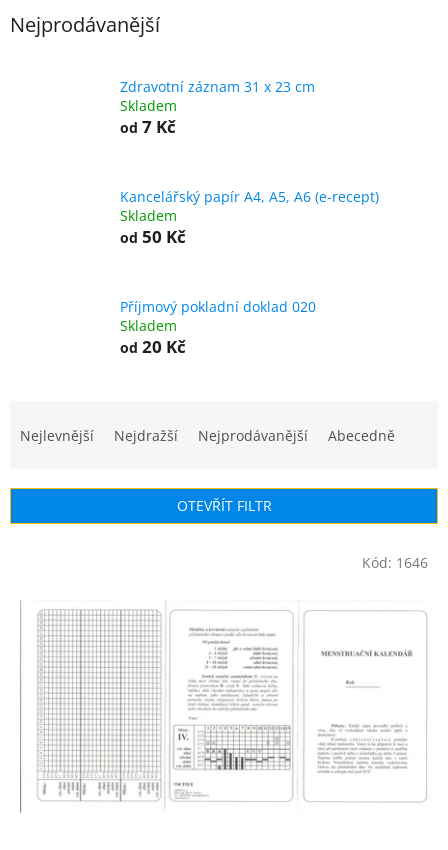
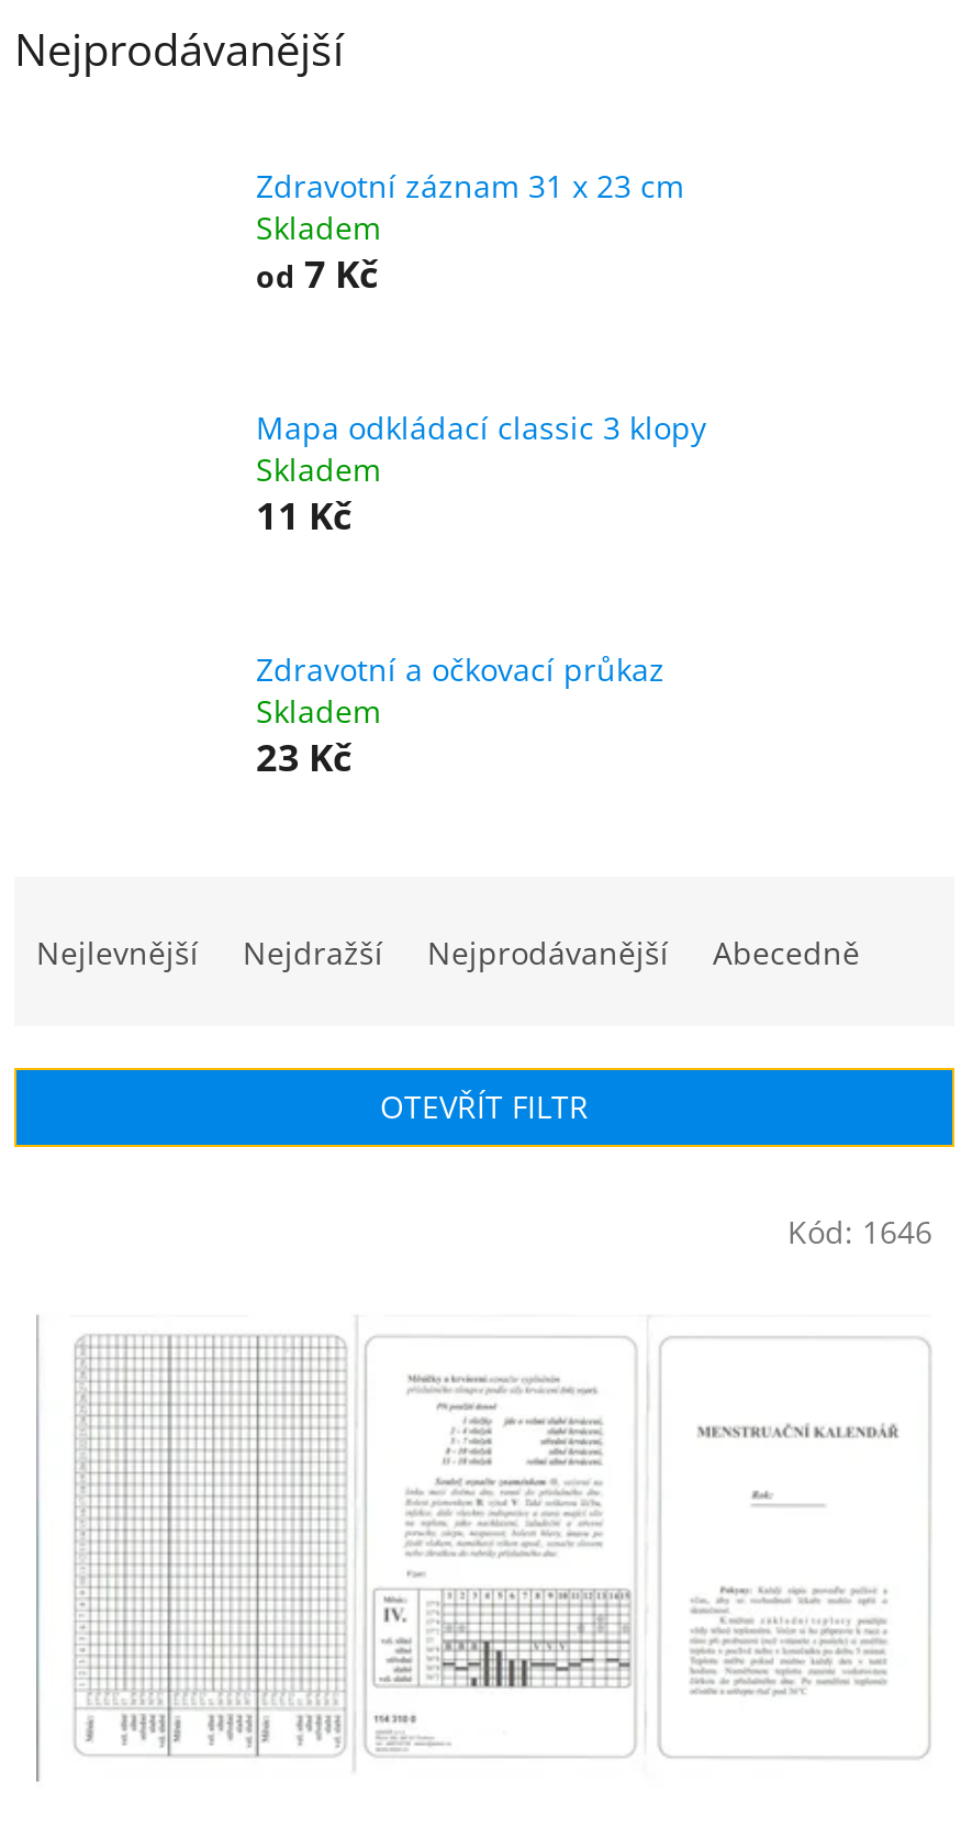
- Kancelářský papír A4, A5, A6 (e-recept)
+ Mapa odkládací classic 3 klopy

- od 50 Kč
+ 11 Kč

- Příjmový pokladní doklad 020
+ Zdravotní a očkovací průkaz

- od 20 Kč
+ 23 Kč
